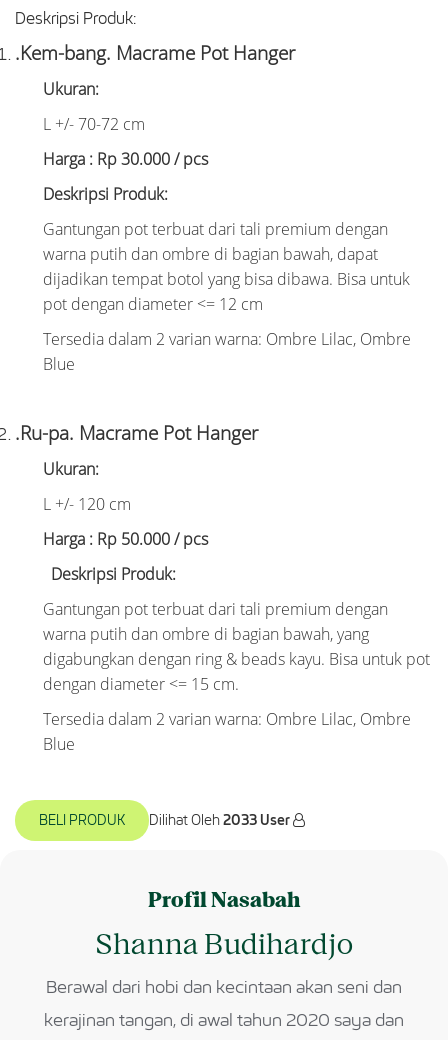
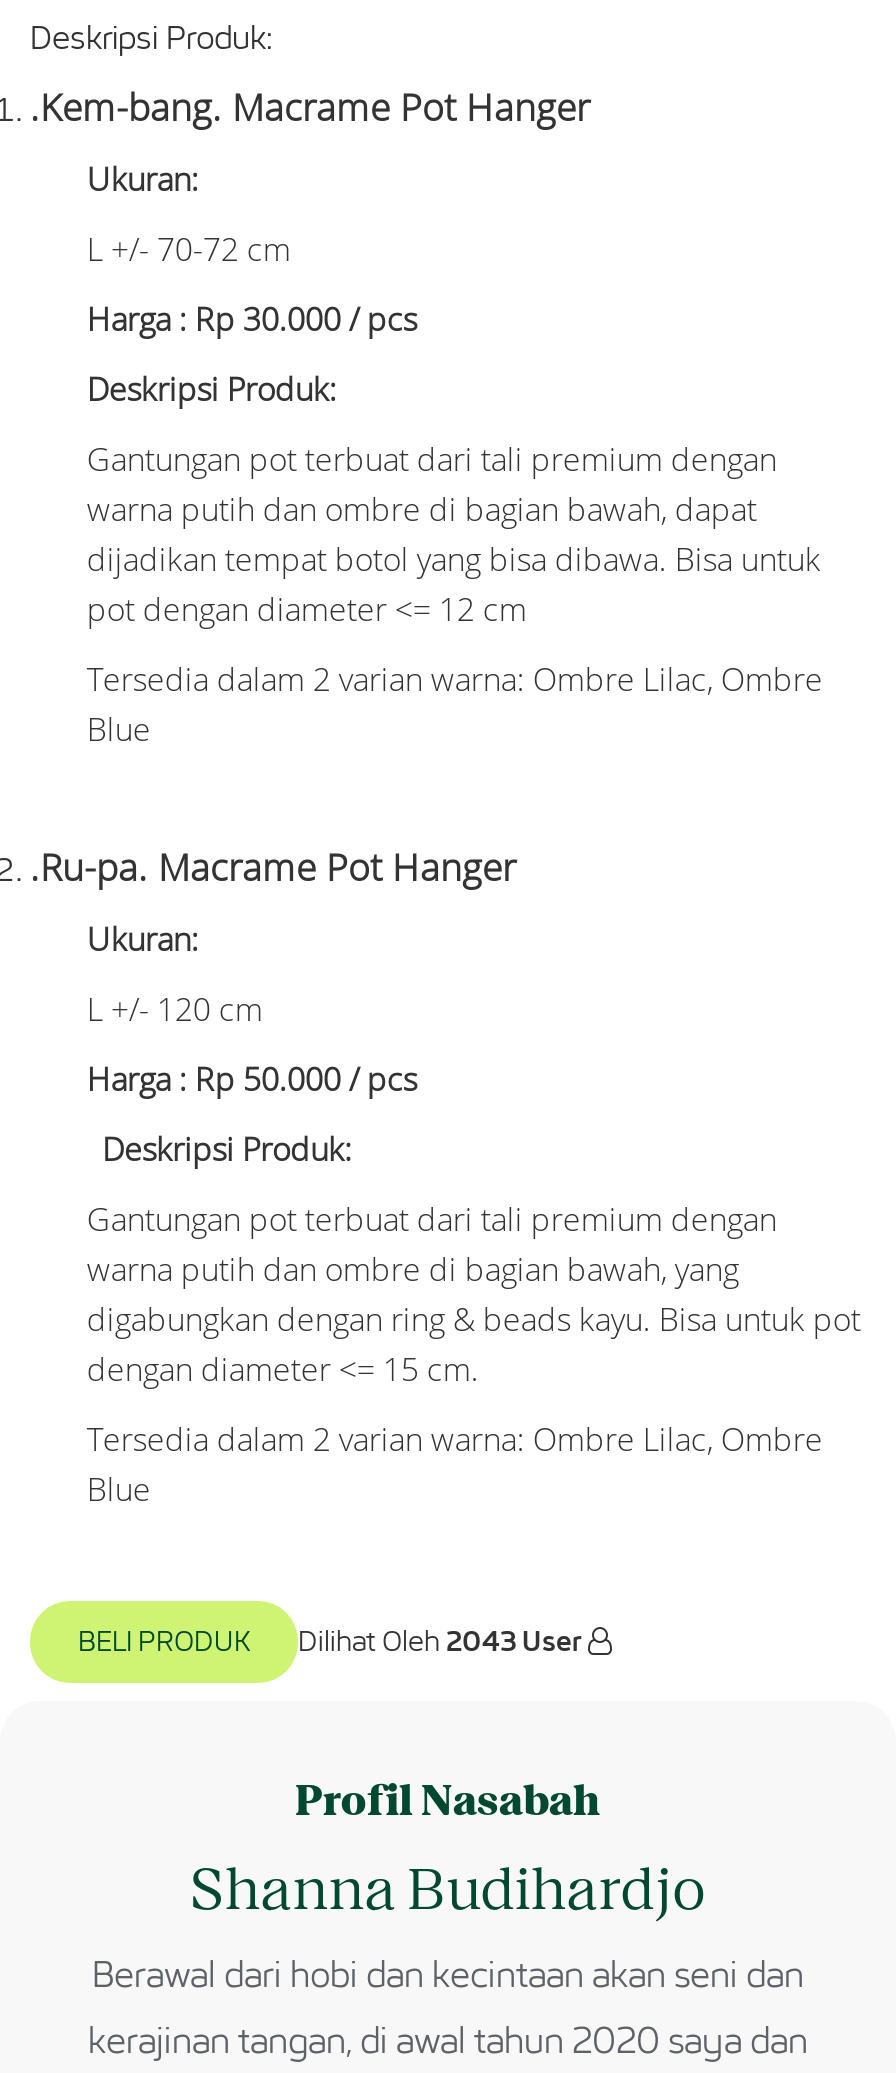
- Dilihat Oleh 2033 User
+ Dilihat Oleh 2043 User
